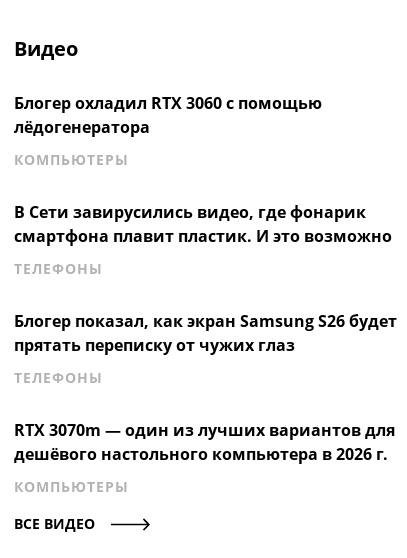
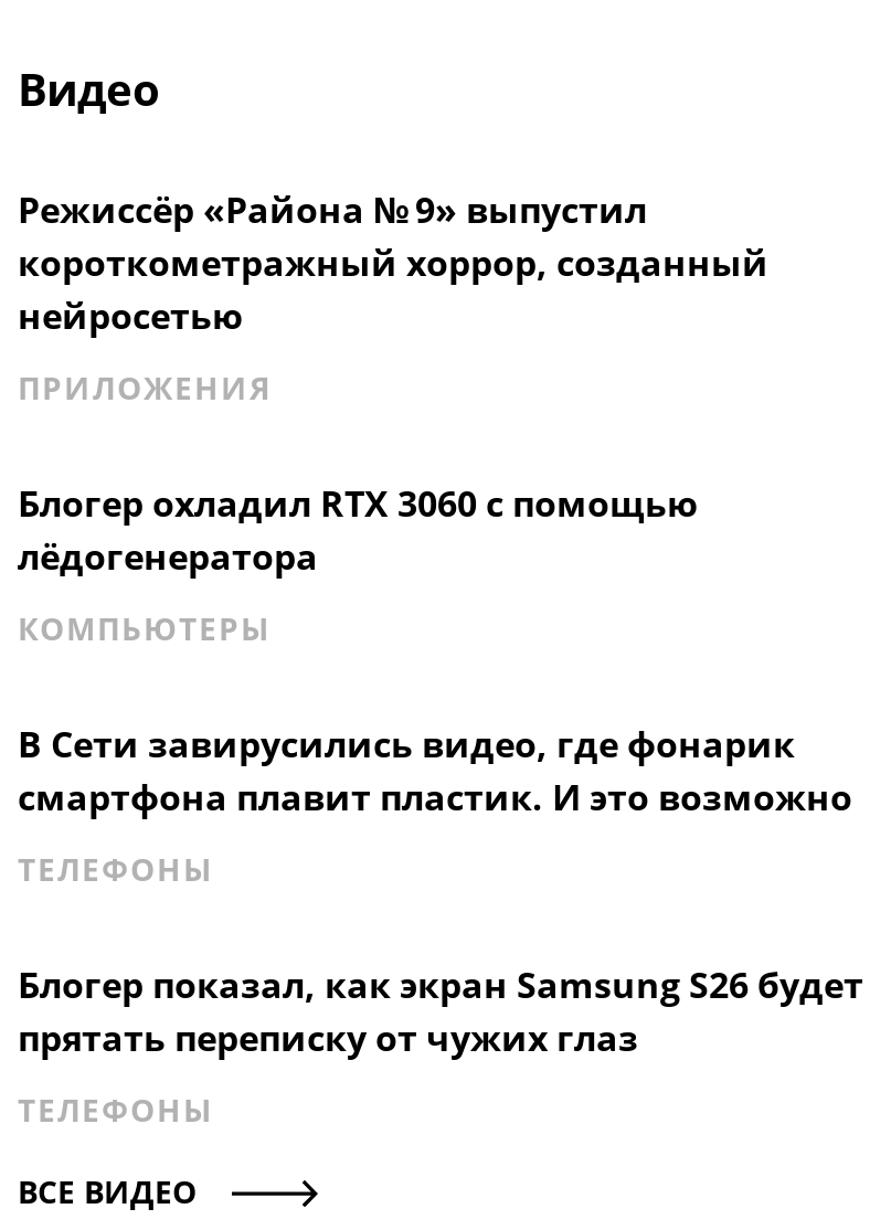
+ Режиссёр «Района № 9» выпустил
+ короткометражный хоррор, созданный
+ нейросетью
+ ПРИЛОЖЕНИЯ

moved down: Блогер охладил RTX 3060 с помощью | лёдогенератора | КОМПЬЮТЕРЫ | В Сети завирусились видео, где фонарик | смартфона плавит пластик. И это возможно | ТЕЛЕФОНЫ | прятать переписку от чужих глаз | ТЕЛЕФОНЫ

- RTX 3070m — один из лучших вариантов для
- дешёвого настольного компьютера в 2026 г.
- КОМПЬЮТЕРЫ
